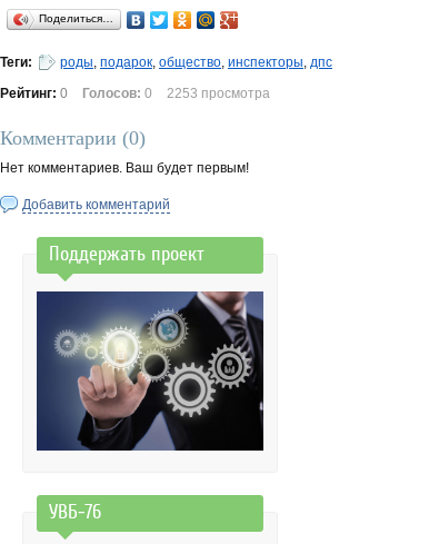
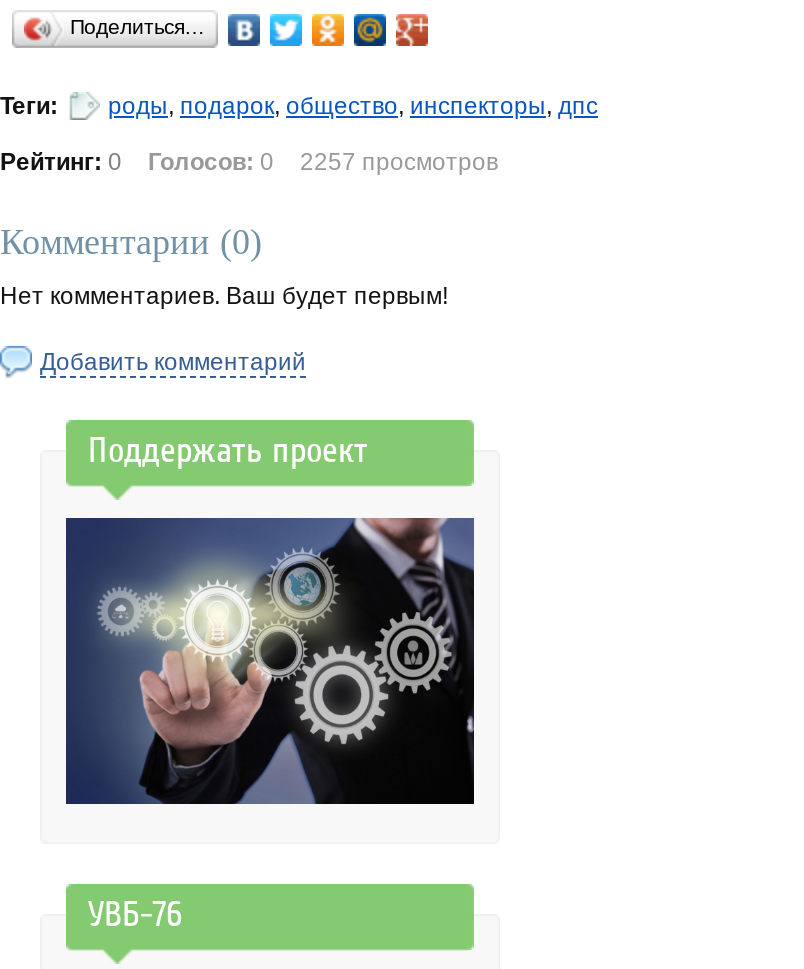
- Рейтинг: 0 Голосов: 0 2253 просмотра
+ Рейтинг: 0 Голосов: 0 2257 просмотров
